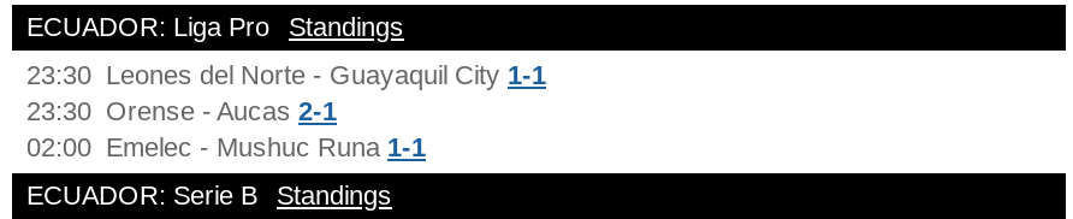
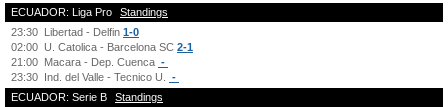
- 23:30 Leones del Norte - Guayaquil City 1-1
- 23:30 Orense - Aucas 2-1
- 02:00 Emelec - Mushuc Runa 1-1
+ 23:30 Libertad - Delfin 1-0
+ 02:00 U. Catolica - Barcelona SC 2-1
+ 21:00 Macara - Dep. Cuenca -
+ 23:30 Ind. del Valle - Tecnico U. -
